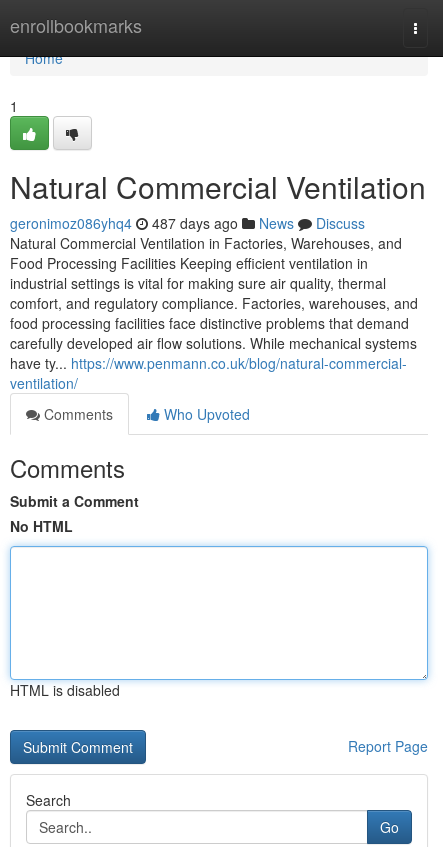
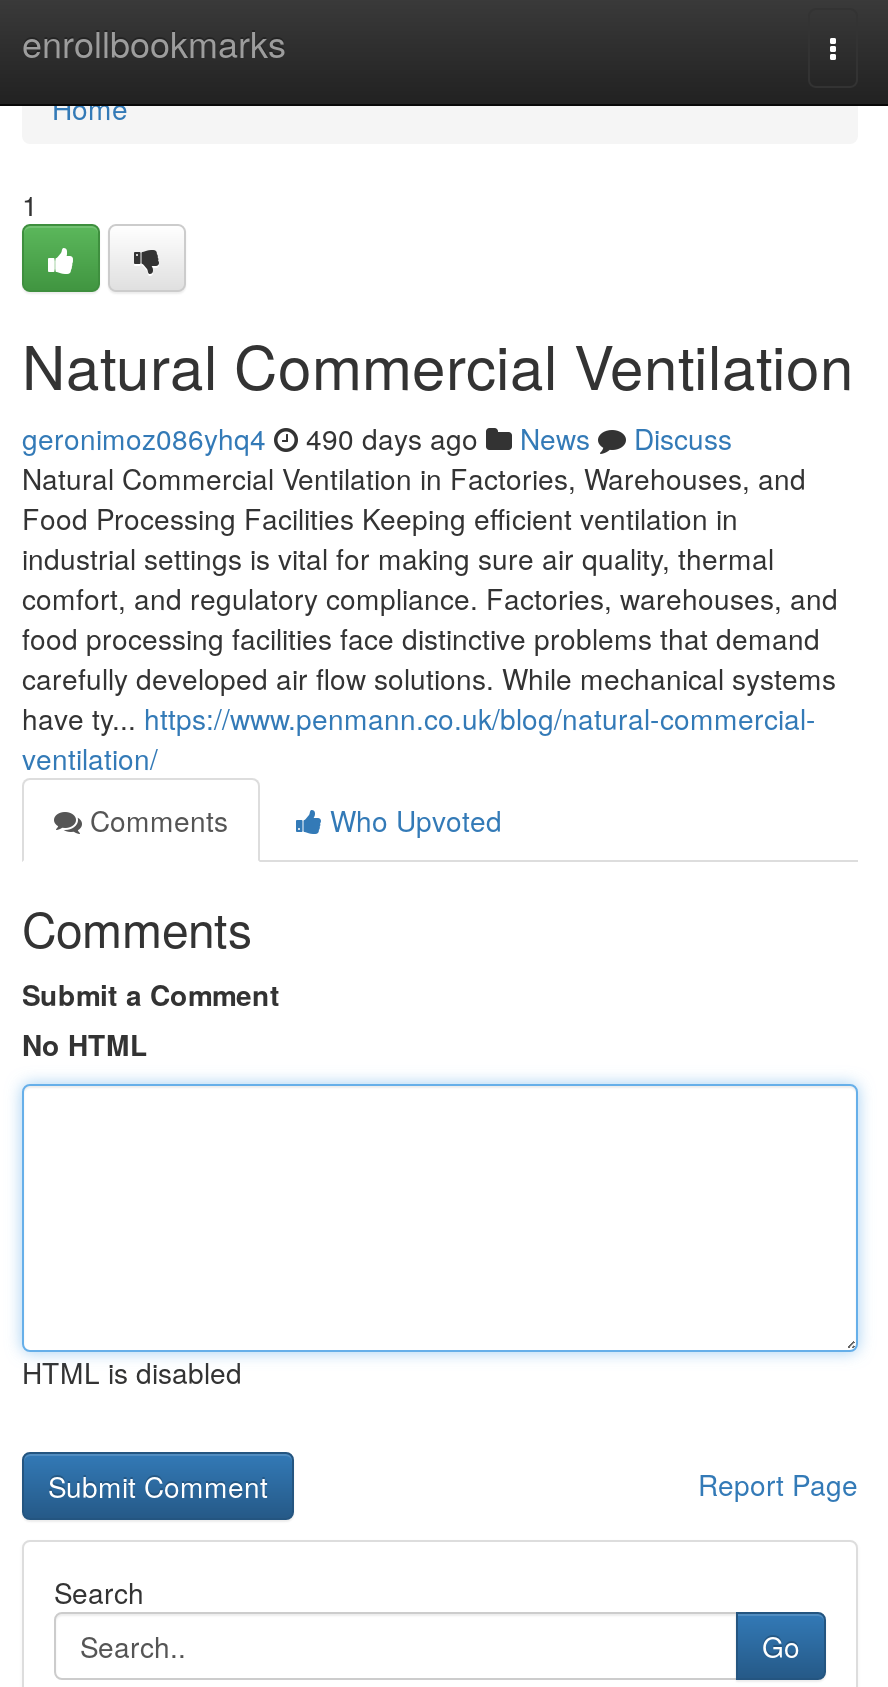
- geronimoz086yhq4 487 days ago News Discuss
+ geronimoz086yhq4 490 days ago News Discuss
